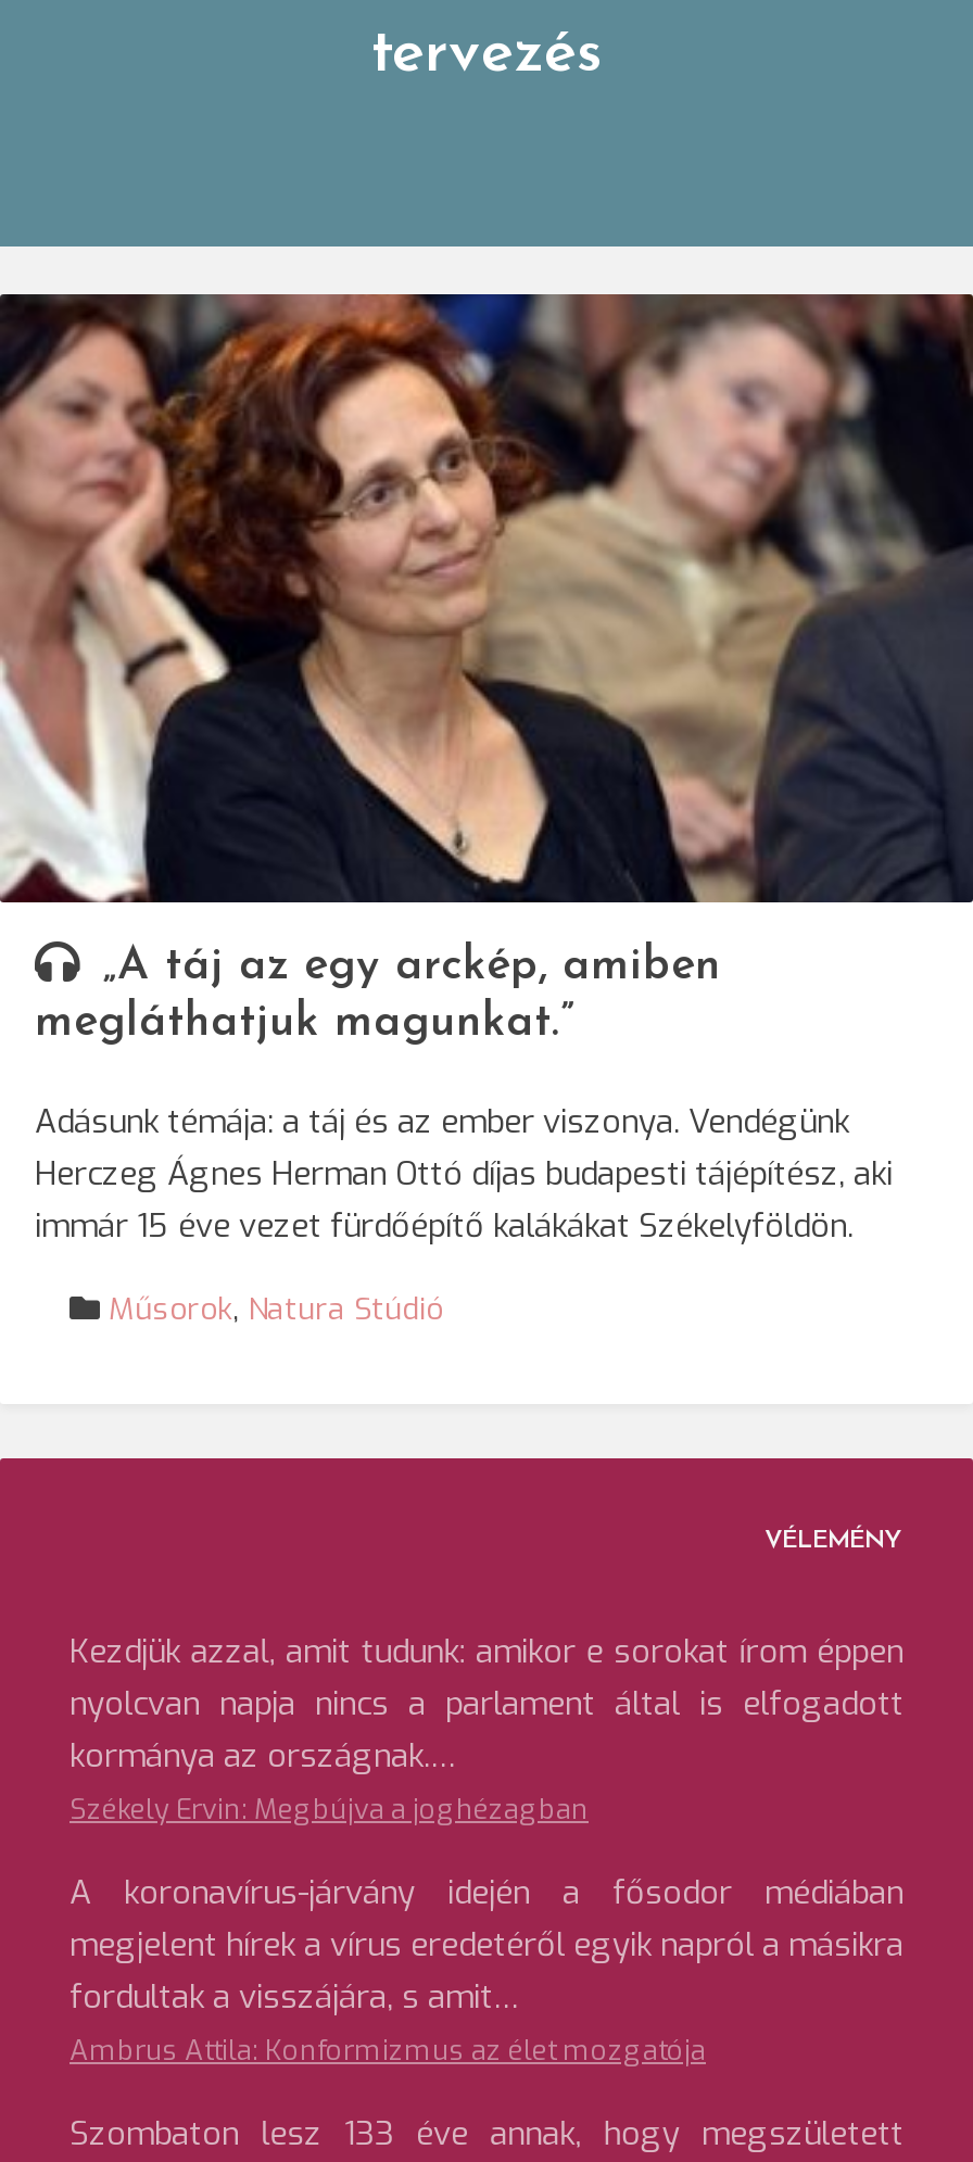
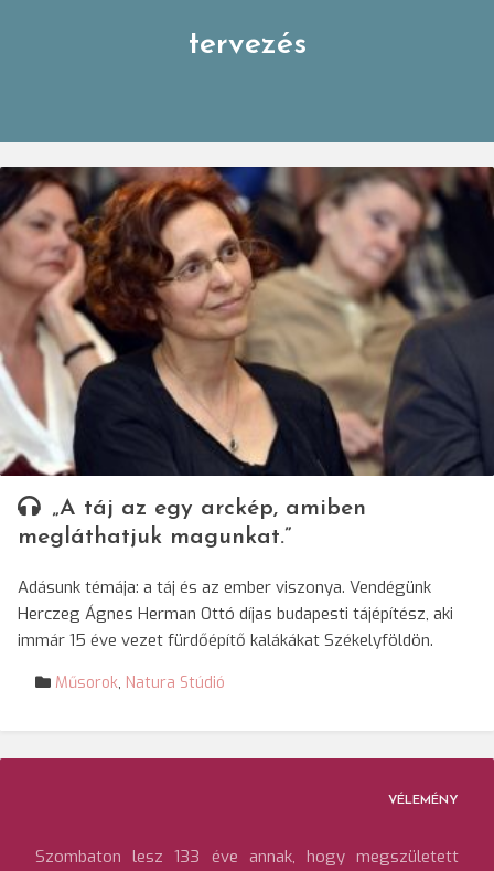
- Kezdjük azzal, amit tudunk: amikor e sorokat írom éppen
- nyolcvan napja nincs a parlament által is elfogadott
- kormánya az országnak.…
- Székely Ervin: Megbújva a joghézagban
- A koronavírus-járvány idején a fősodor médiában
- megjelent hírek a vírus eredetéről egyik napról a másikra
- fordultak a visszájára, s amit…
- Ambrus Attila: Konformizmus az élet mozgatója
